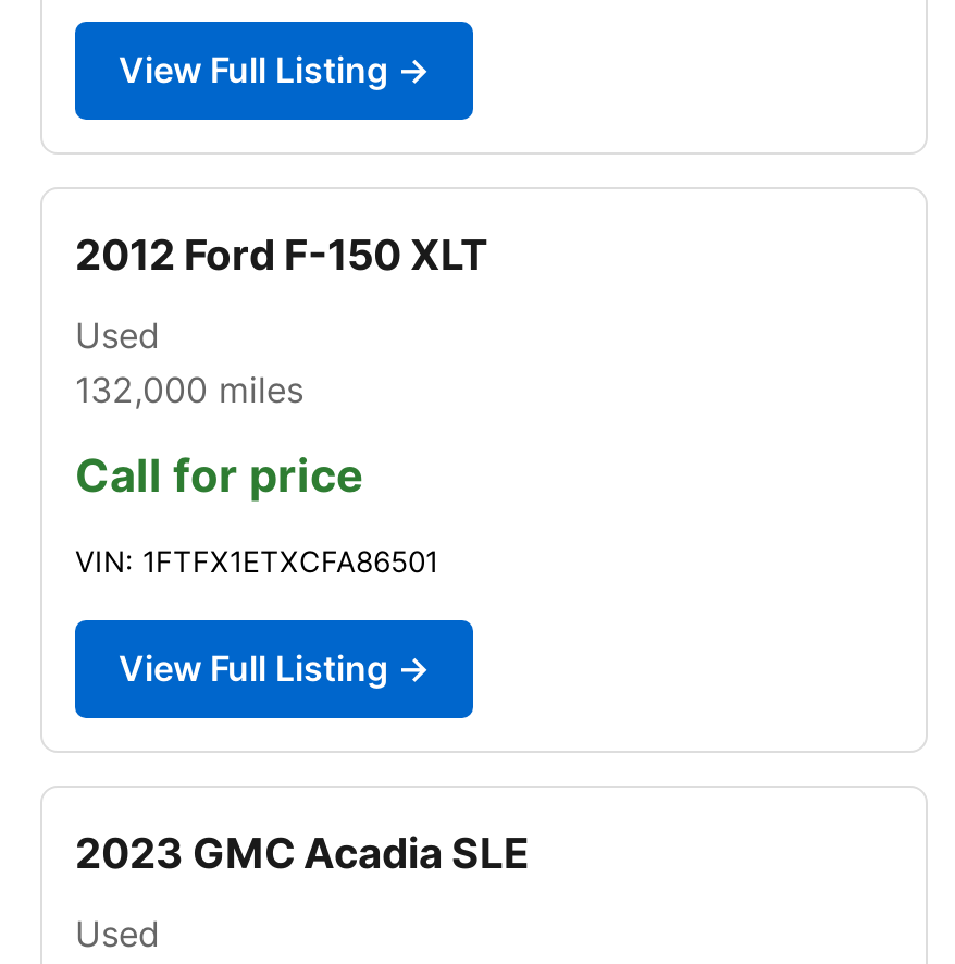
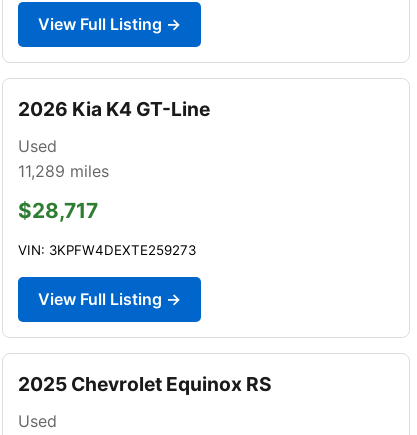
- 2012 Ford F-150 XLT
+ 2026 Kia K4 GT-Line

- 132,000 miles
+ 11,289 miles

- Call for price
+ $28,717

- VIN: 1FTFX1ETXCFA86501
+ VIN: 3KPFW4DEXTE259273

- 2023 GMC Acadia SLE
+ 2025 Chevrolet Equinox RS
